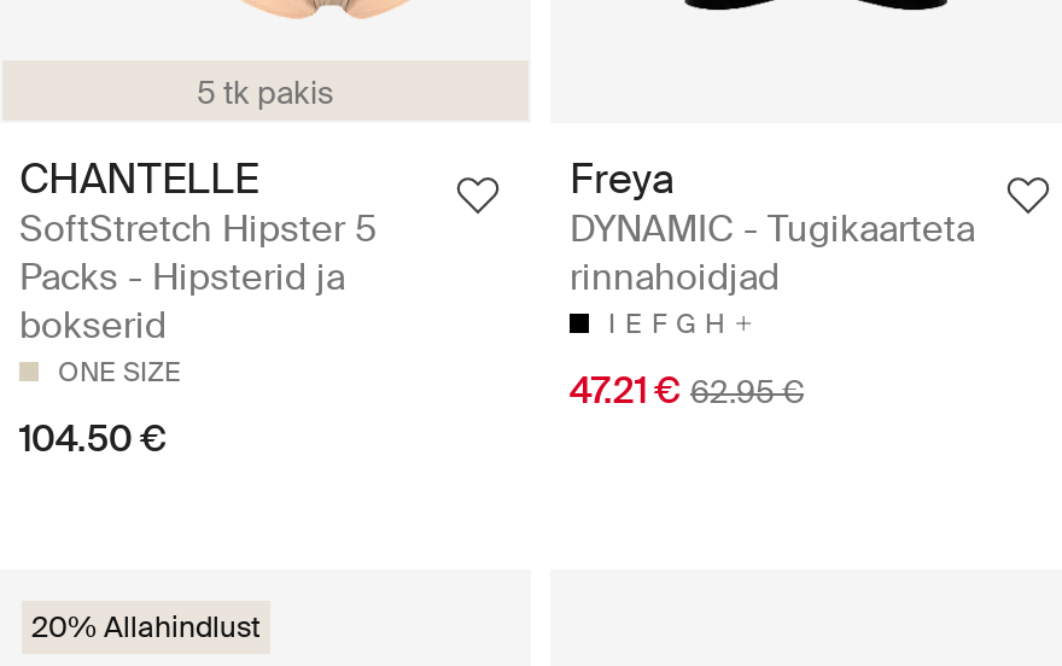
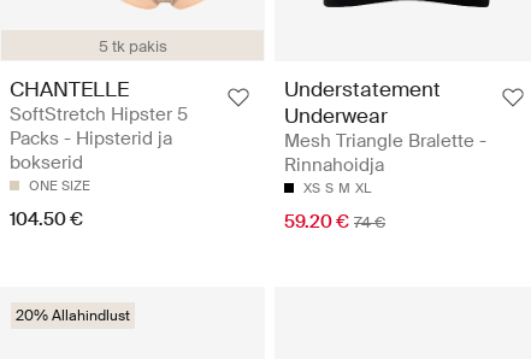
- Freya
- DYNAMIC - Tugikaarteta
- rinnahoidjad
- I E F G H
+ Understatement
+ Underwear
+ Mesh Triangle Bralette -
+ Rinnahoidja
+ XS S M XL

- 47.21 € 62.95 €
+ 59.20 € 74 €
